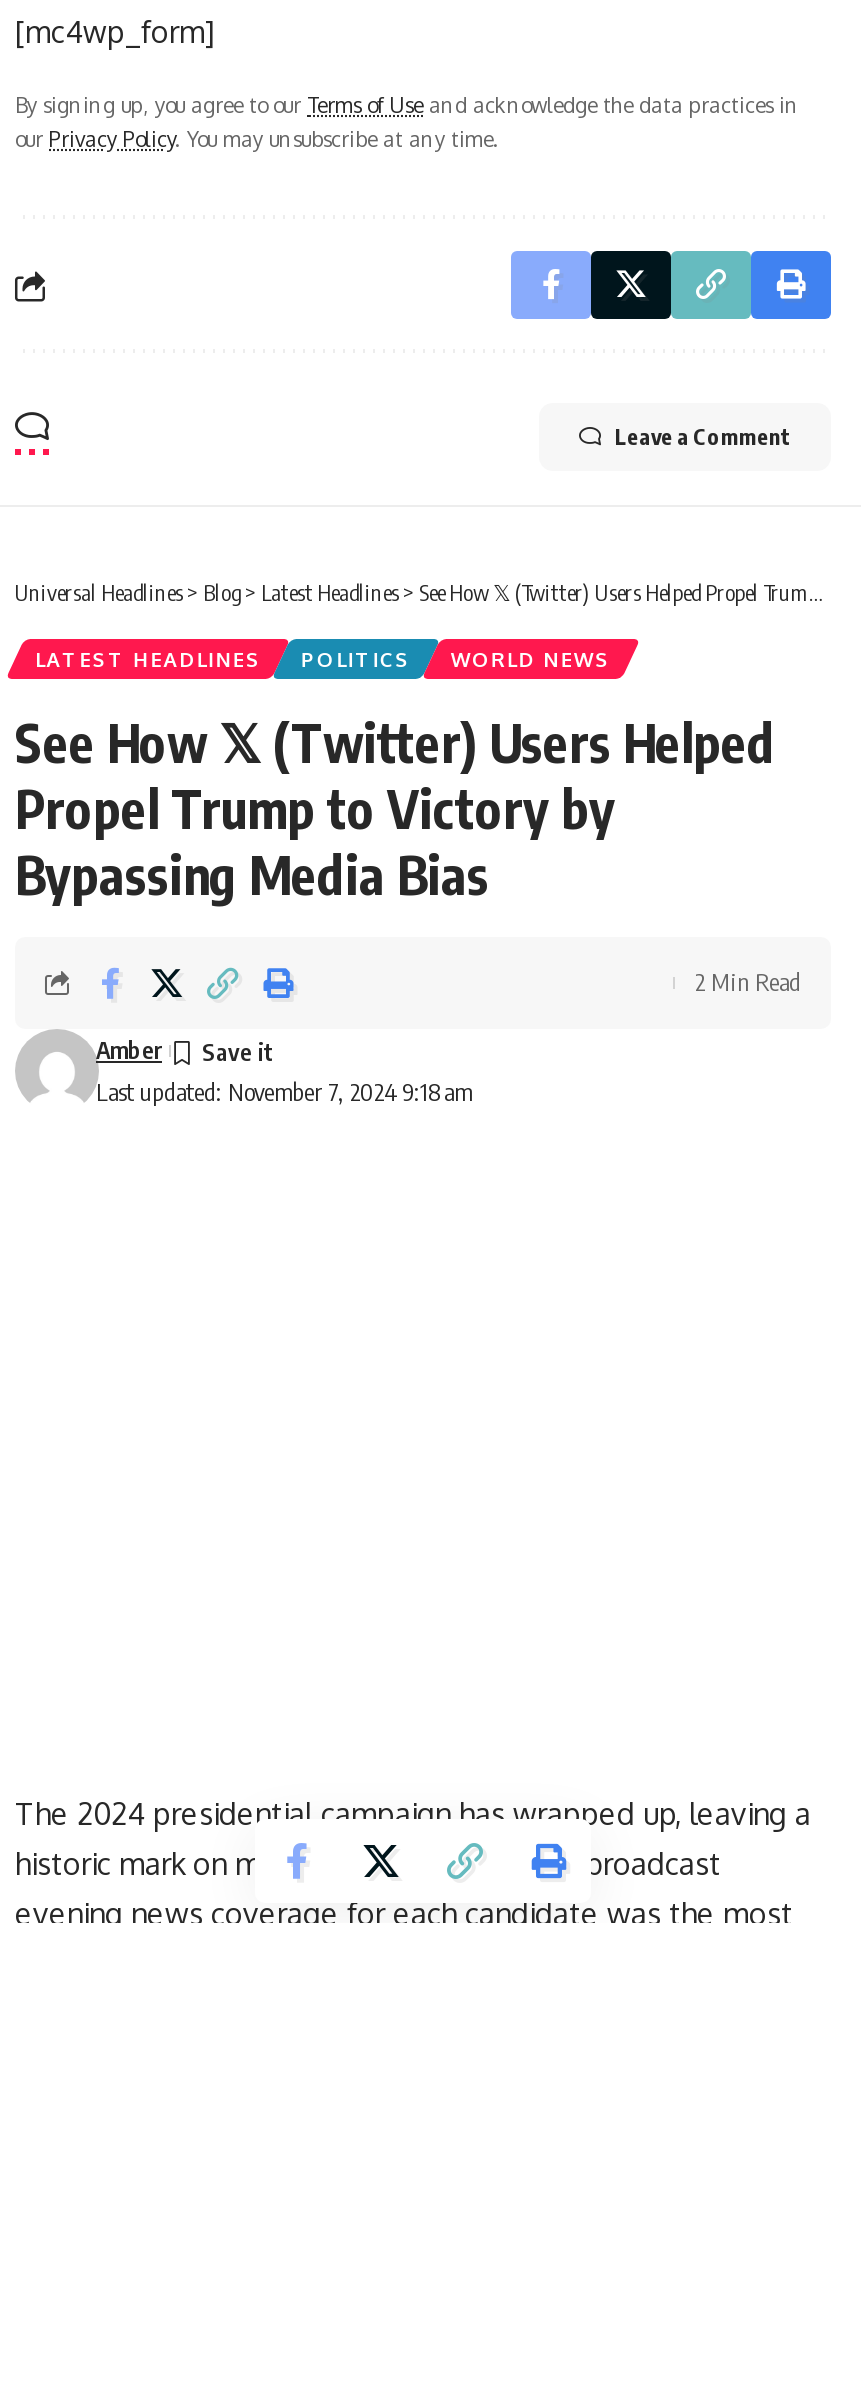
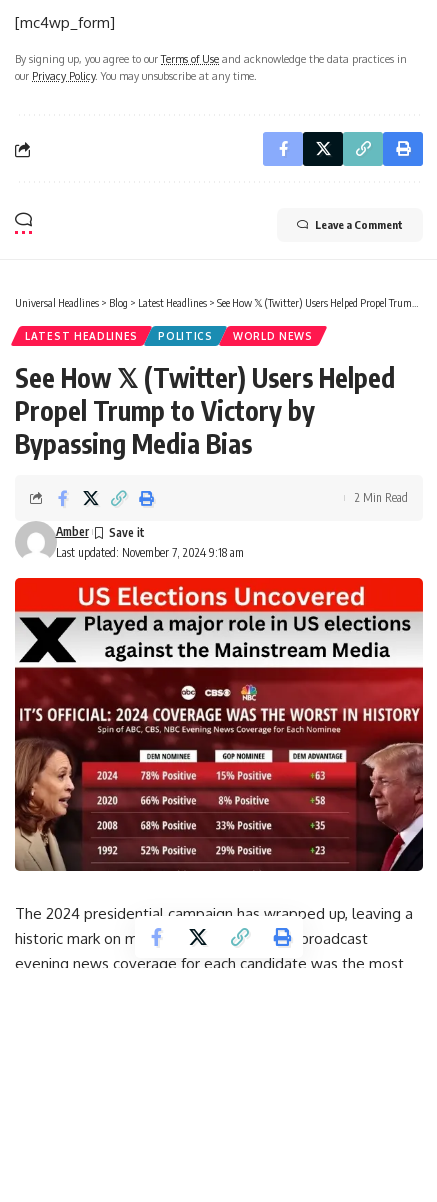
+ [image]
